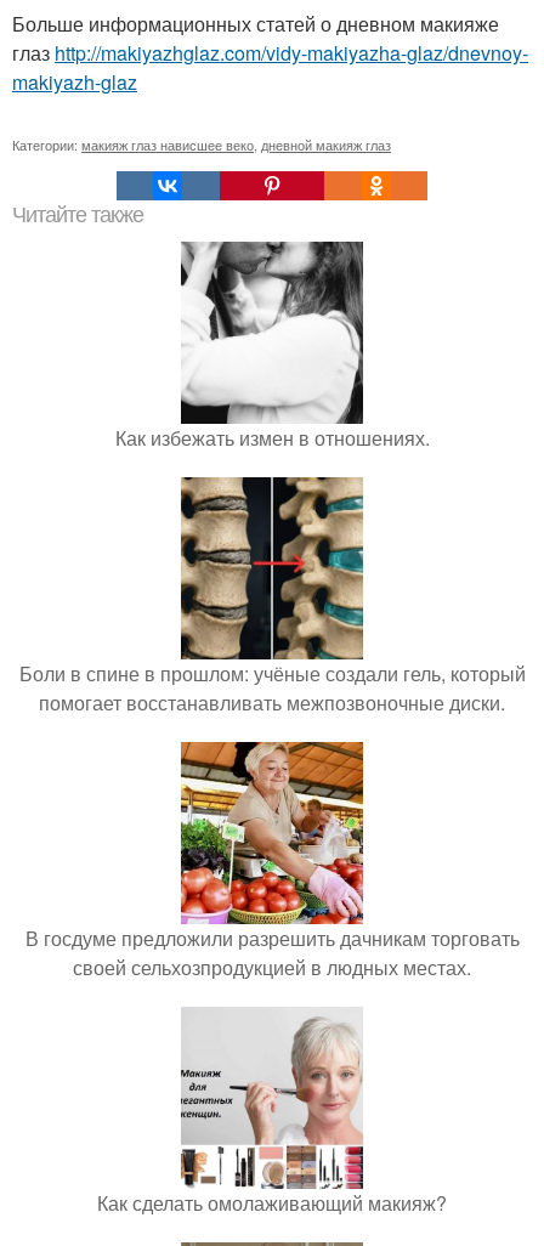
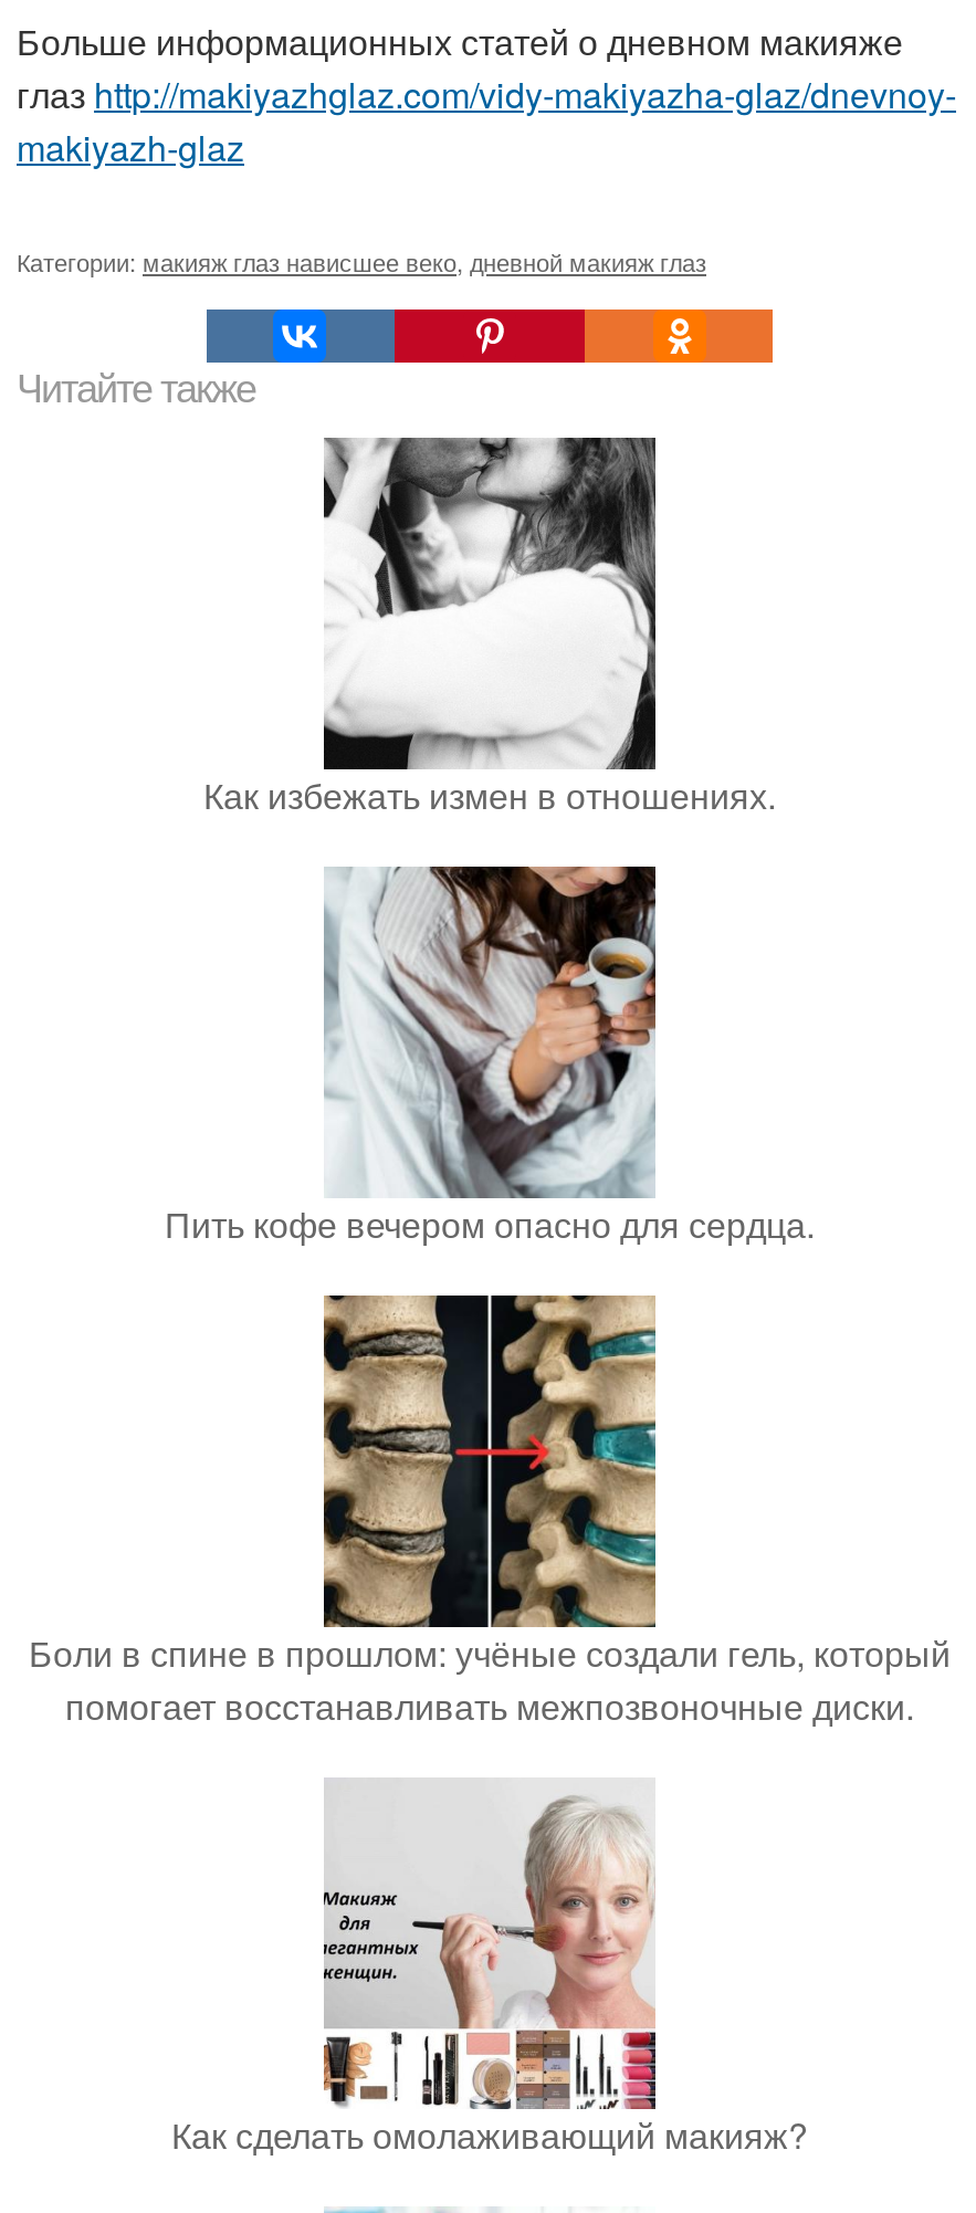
+ [image]
+ Пить кофе вечером опасно для сердца.

moved down: [image] | Боли в спине в прошлом: учёные создали гель, который | помогает восстанавливать межпозвоночные диски.

- [image]
- В госдуме предложили разрешить дачникам торговать
- своей сельхозпродукцией в людных местах.
